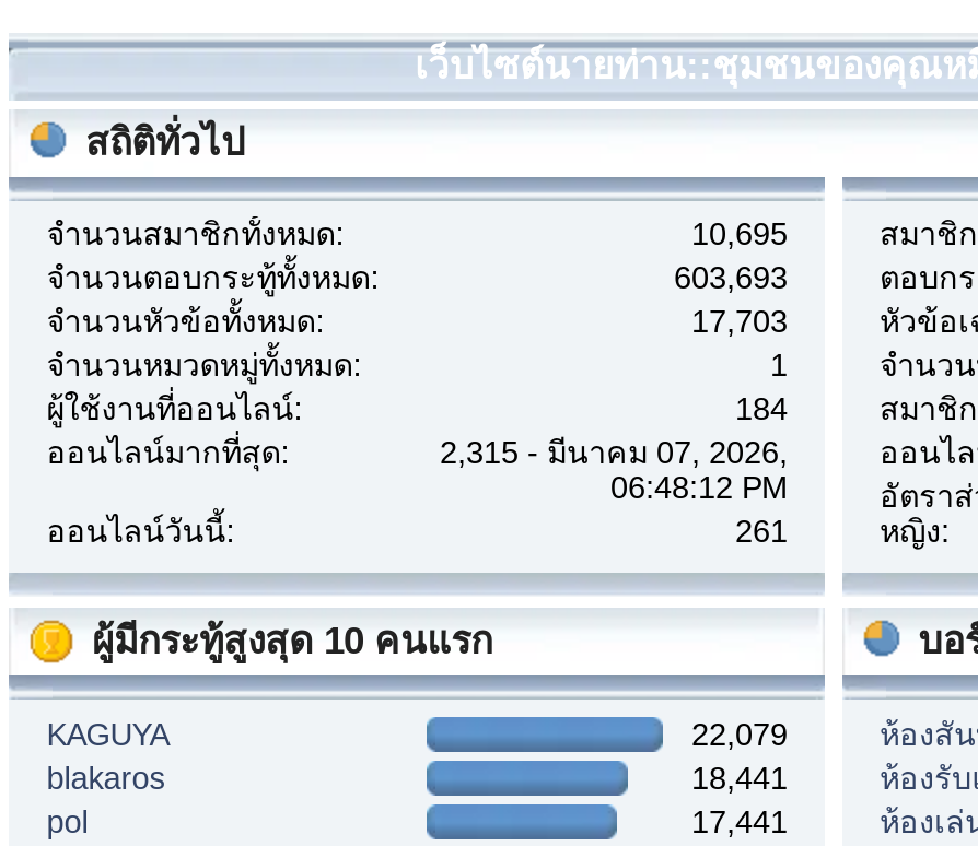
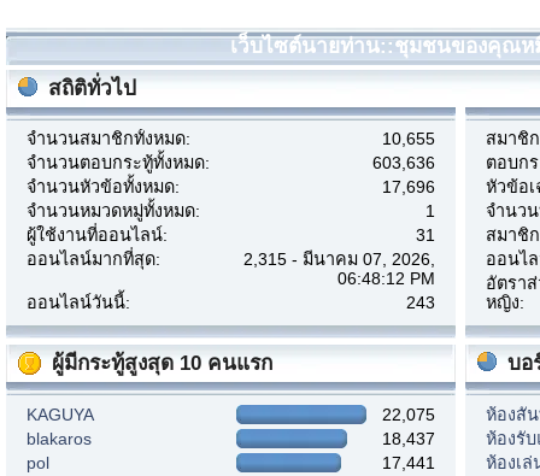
- 10,695
+ 10,655

- 603,693
+ 603,636

- 17,703
+ 17,696

- 184
+ 31

- 261
+ 243

- 22,079
+ 22,075

- 18,441
+ 18,437
